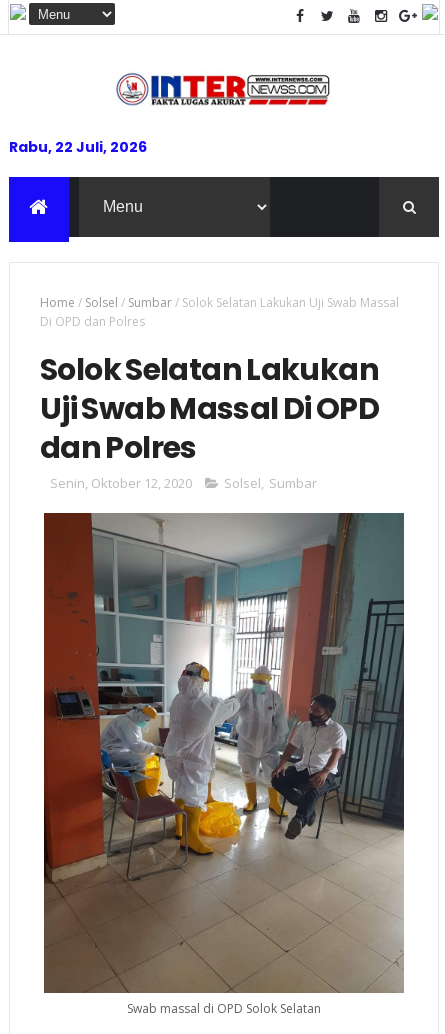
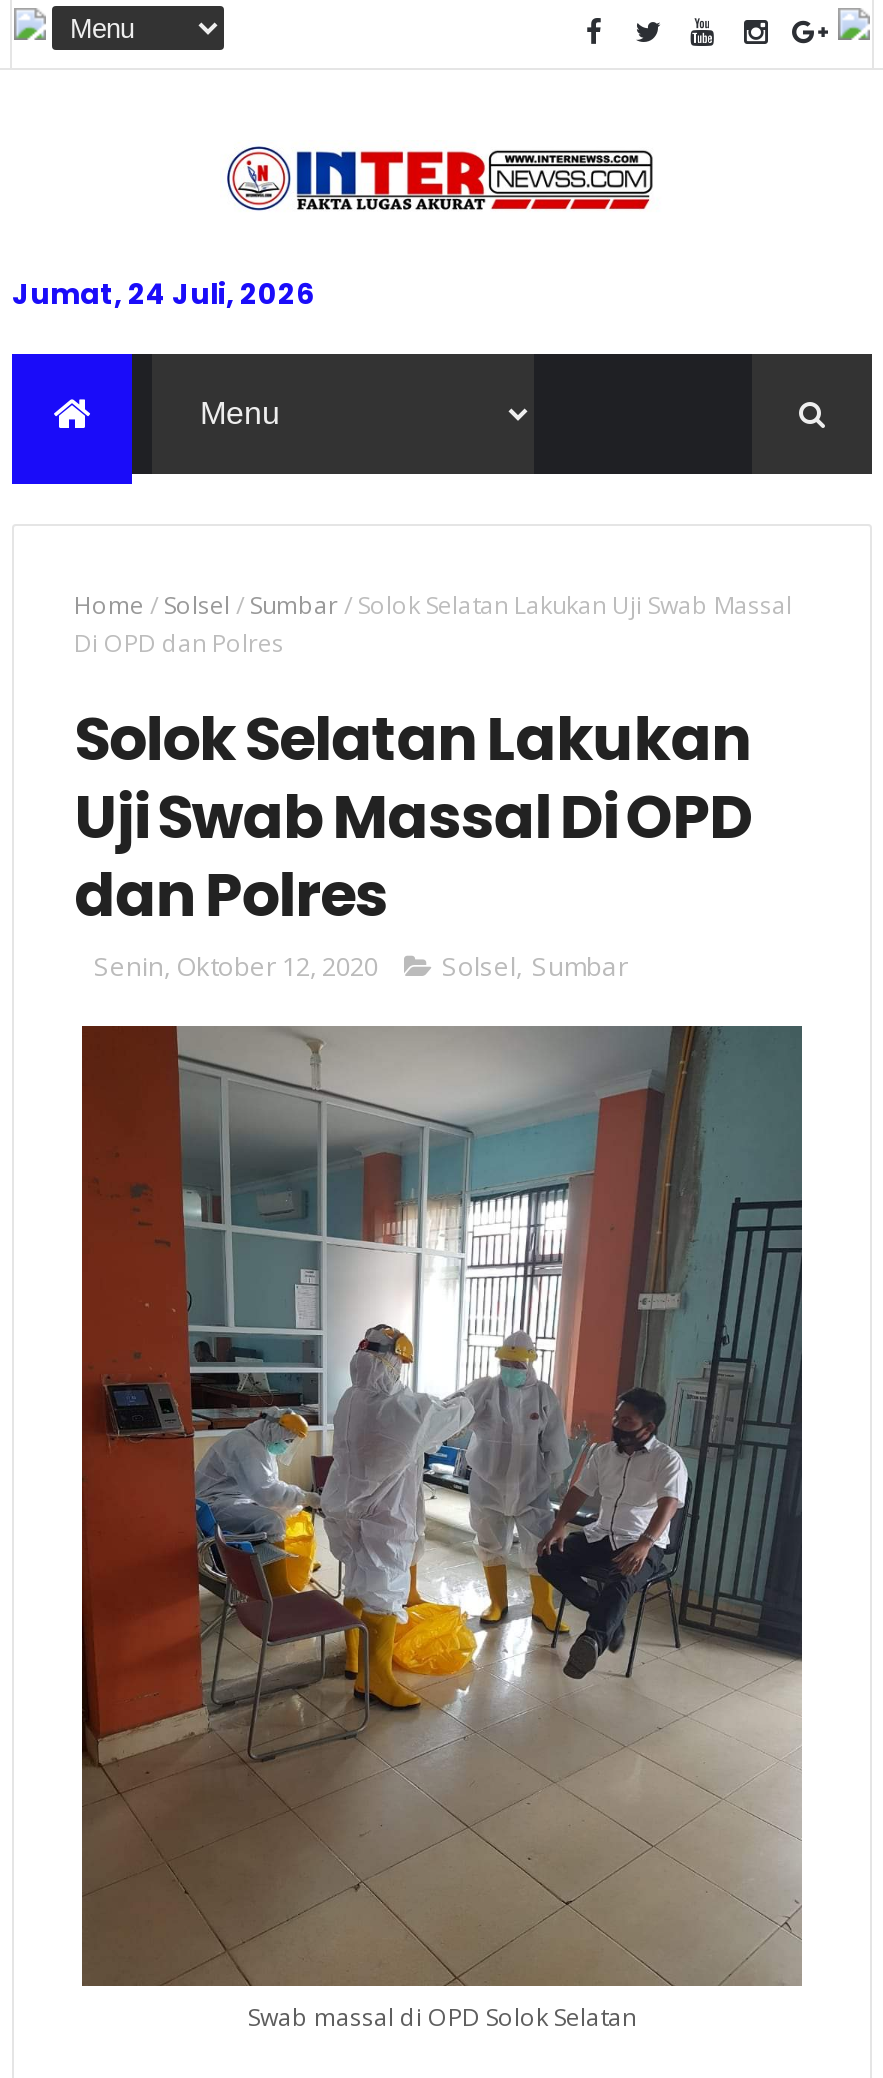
- Rabu, 22 Juli, 2026
+ Jumat, 24 Juli, 2026
